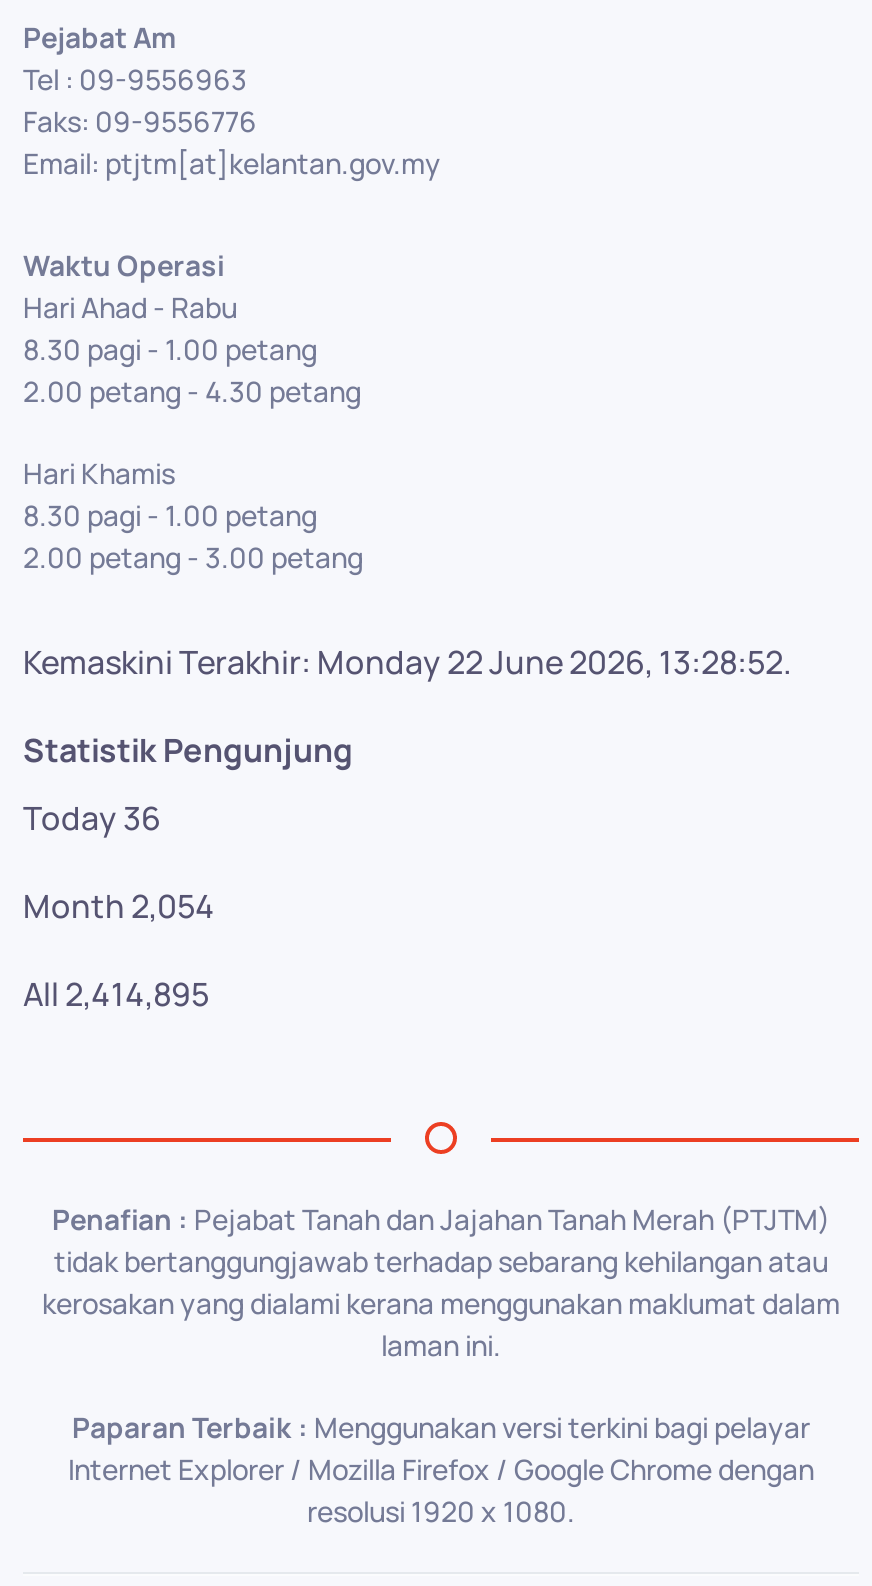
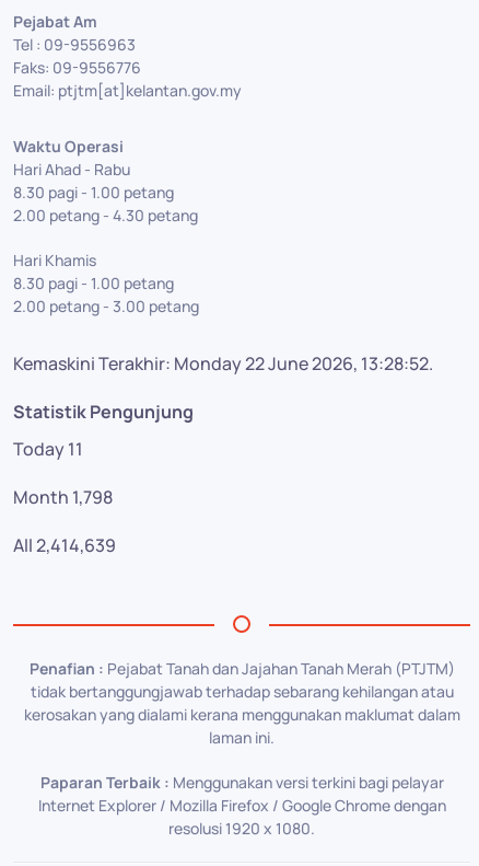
- Today 36
+ Today 11

- Month 2,054
+ Month 1,798

- All 2,414,895
+ All 2,414,639
